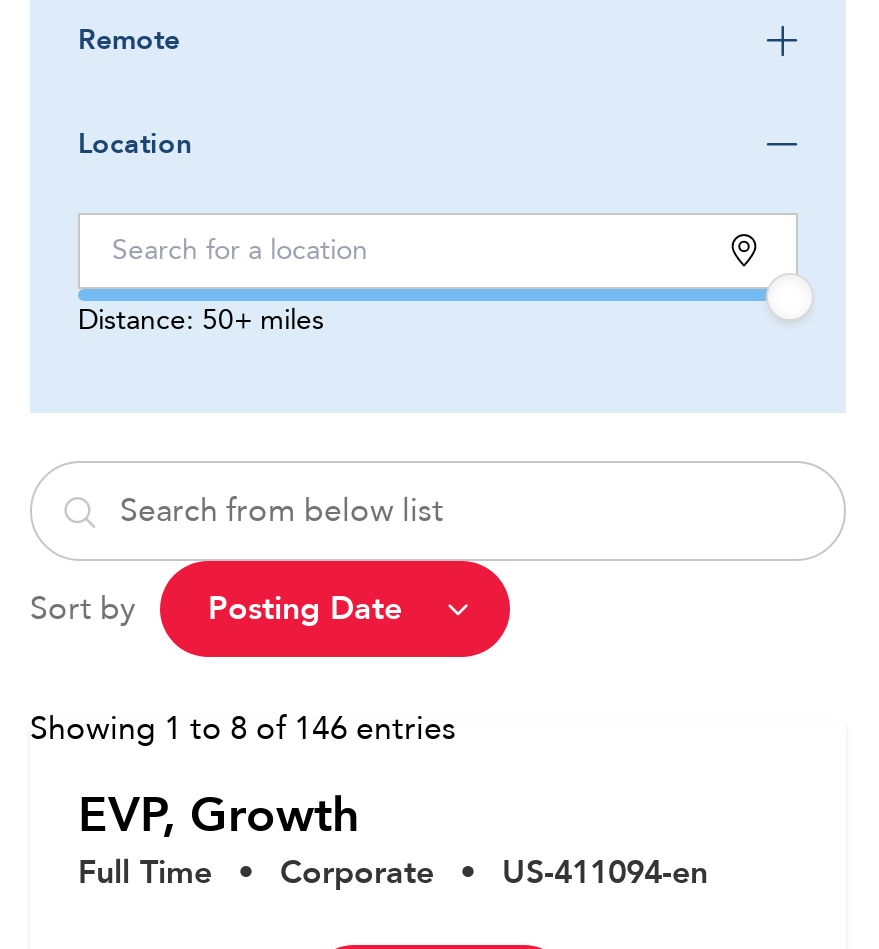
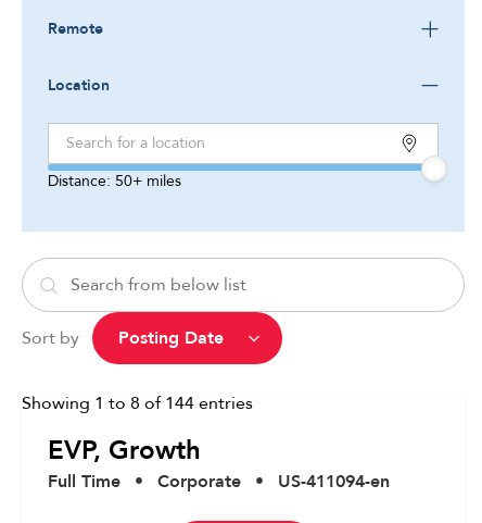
- Showing 1 to 8 of 146 entries
+ Showing 1 to 8 of 144 entries
